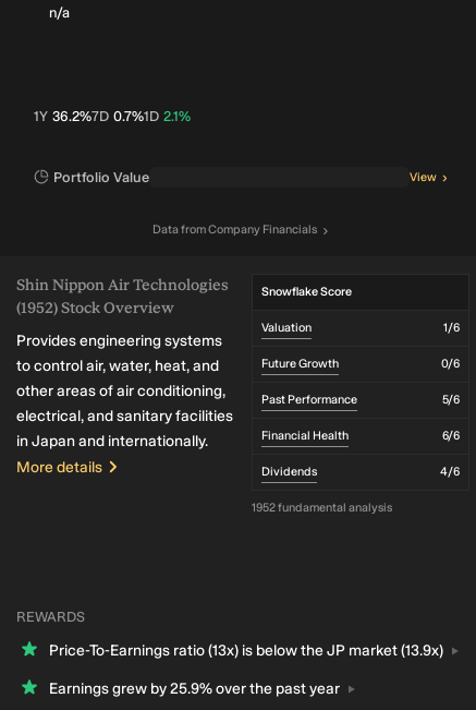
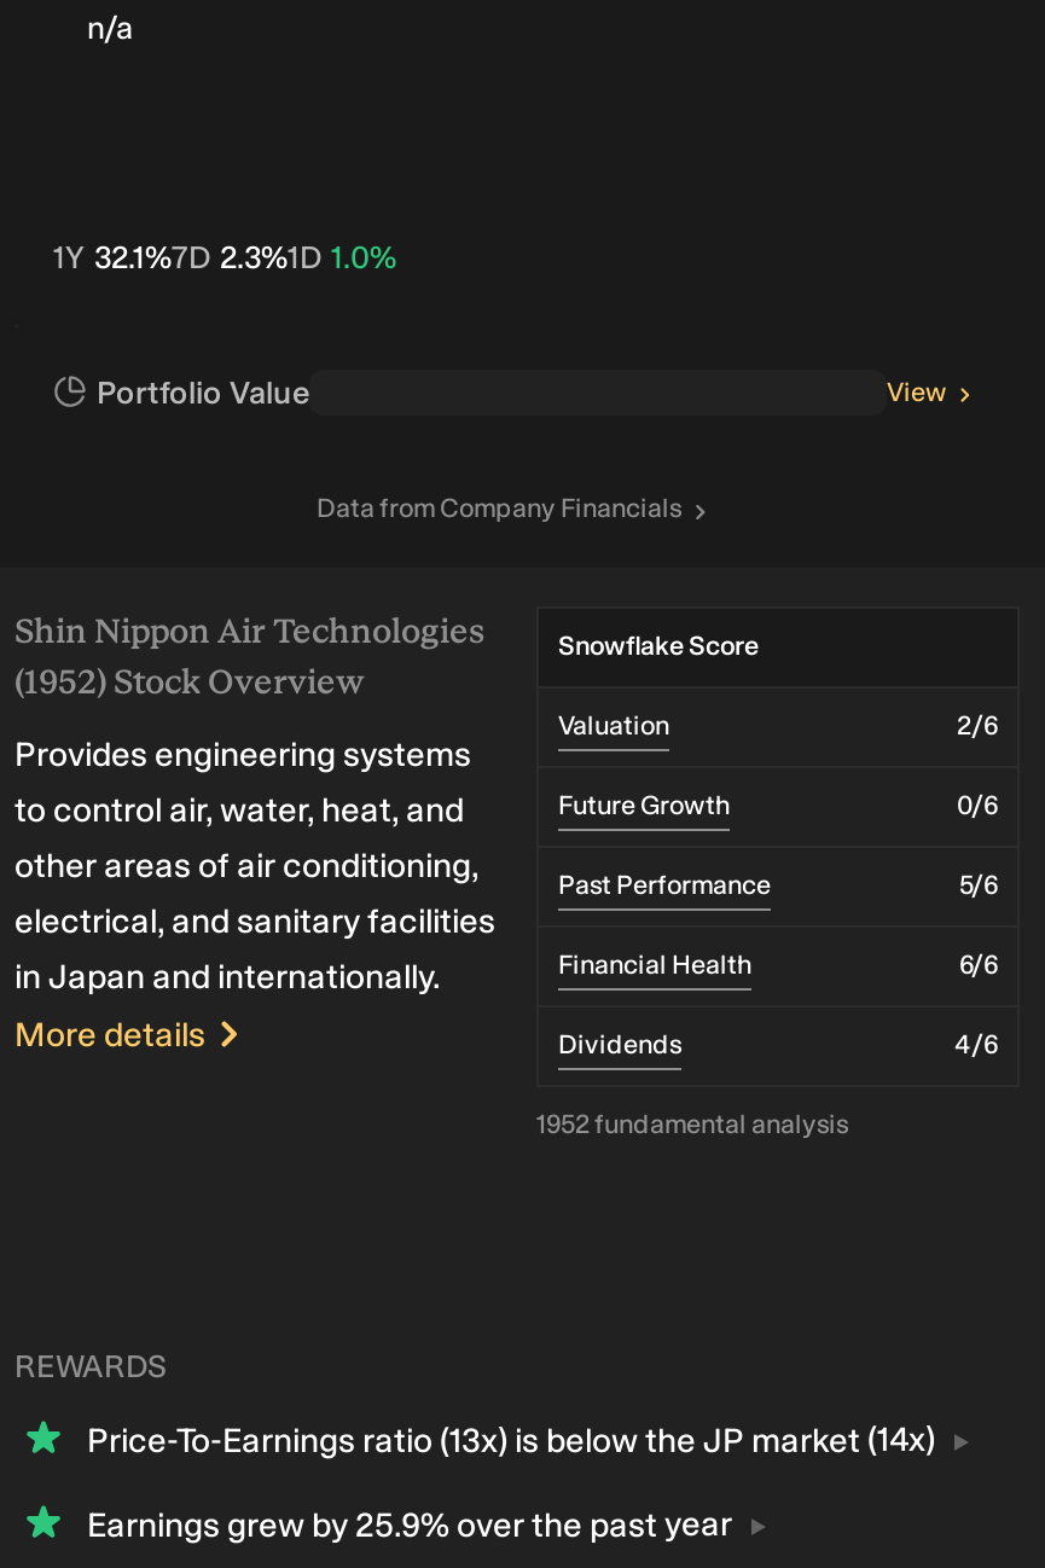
- 1Y 36.2%7D 0.7%1D 2.1%
+ 1Y 32.1%7D 2.3%1D 1.0%

- 1/6
+ 2/6

- Price-To-Earnings ratio (13x) is below the JP market (13.9x)
+ Price-To-Earnings ratio (13x) is below the JP market (14x)
